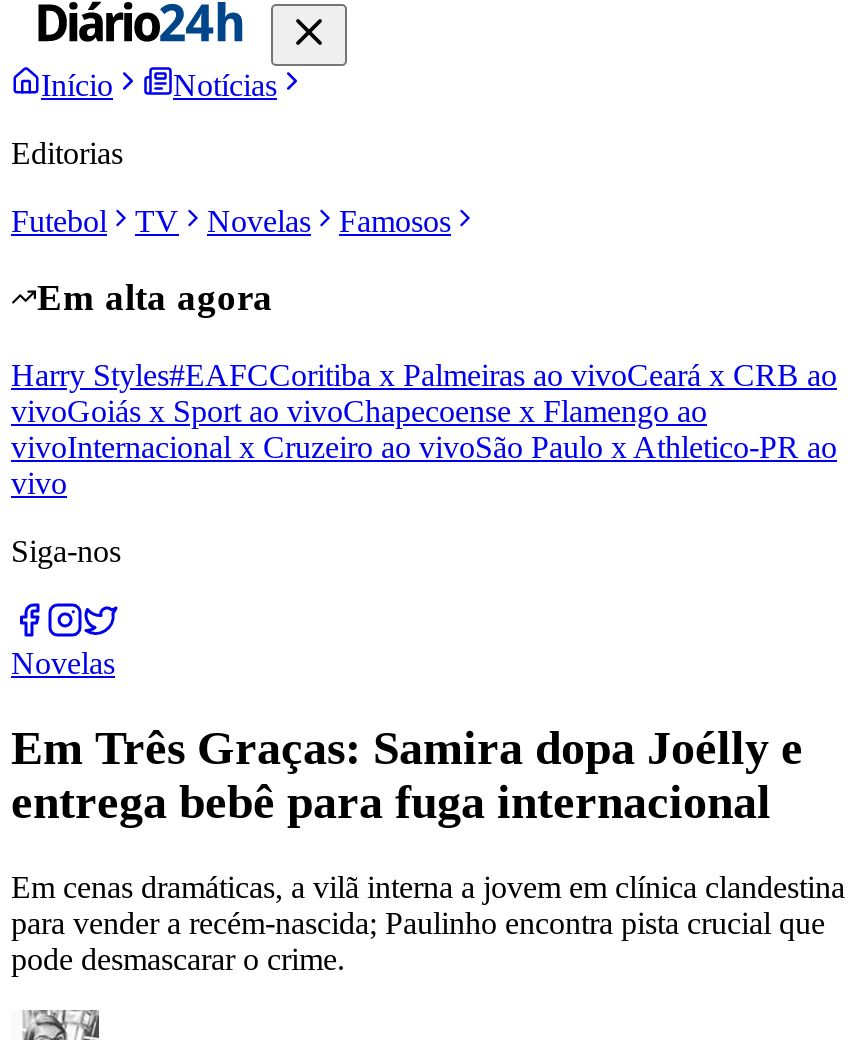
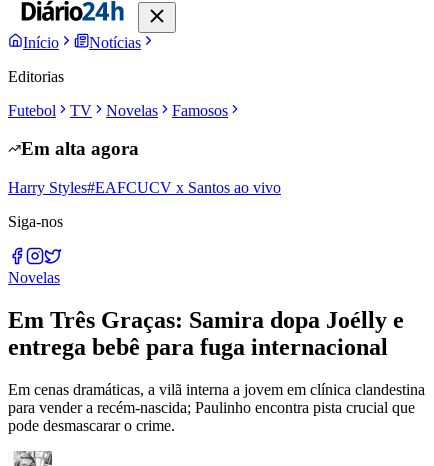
- Harry Styles#EAFCCoritiba x Palmeiras ao vivoCeará x CRB ao
- vivoGoiás x Sport ao vivoChapecoense x Flamengo ao
- vivoInternacional x Cruzeiro ao vivoSão Paulo x Athletico-PR ao
- vivo
+ Harry Styles#EAFCUCV x Santos ao vivo
